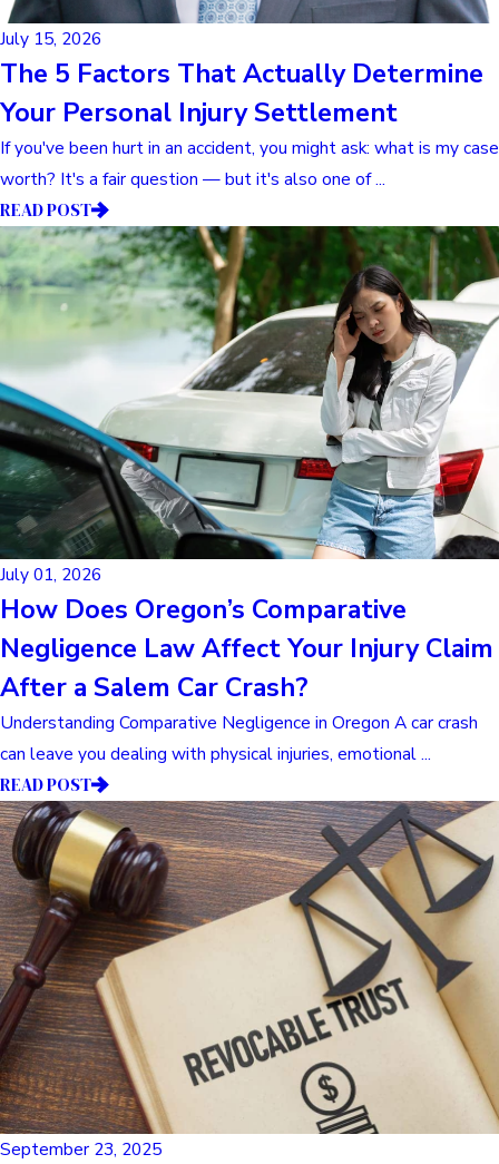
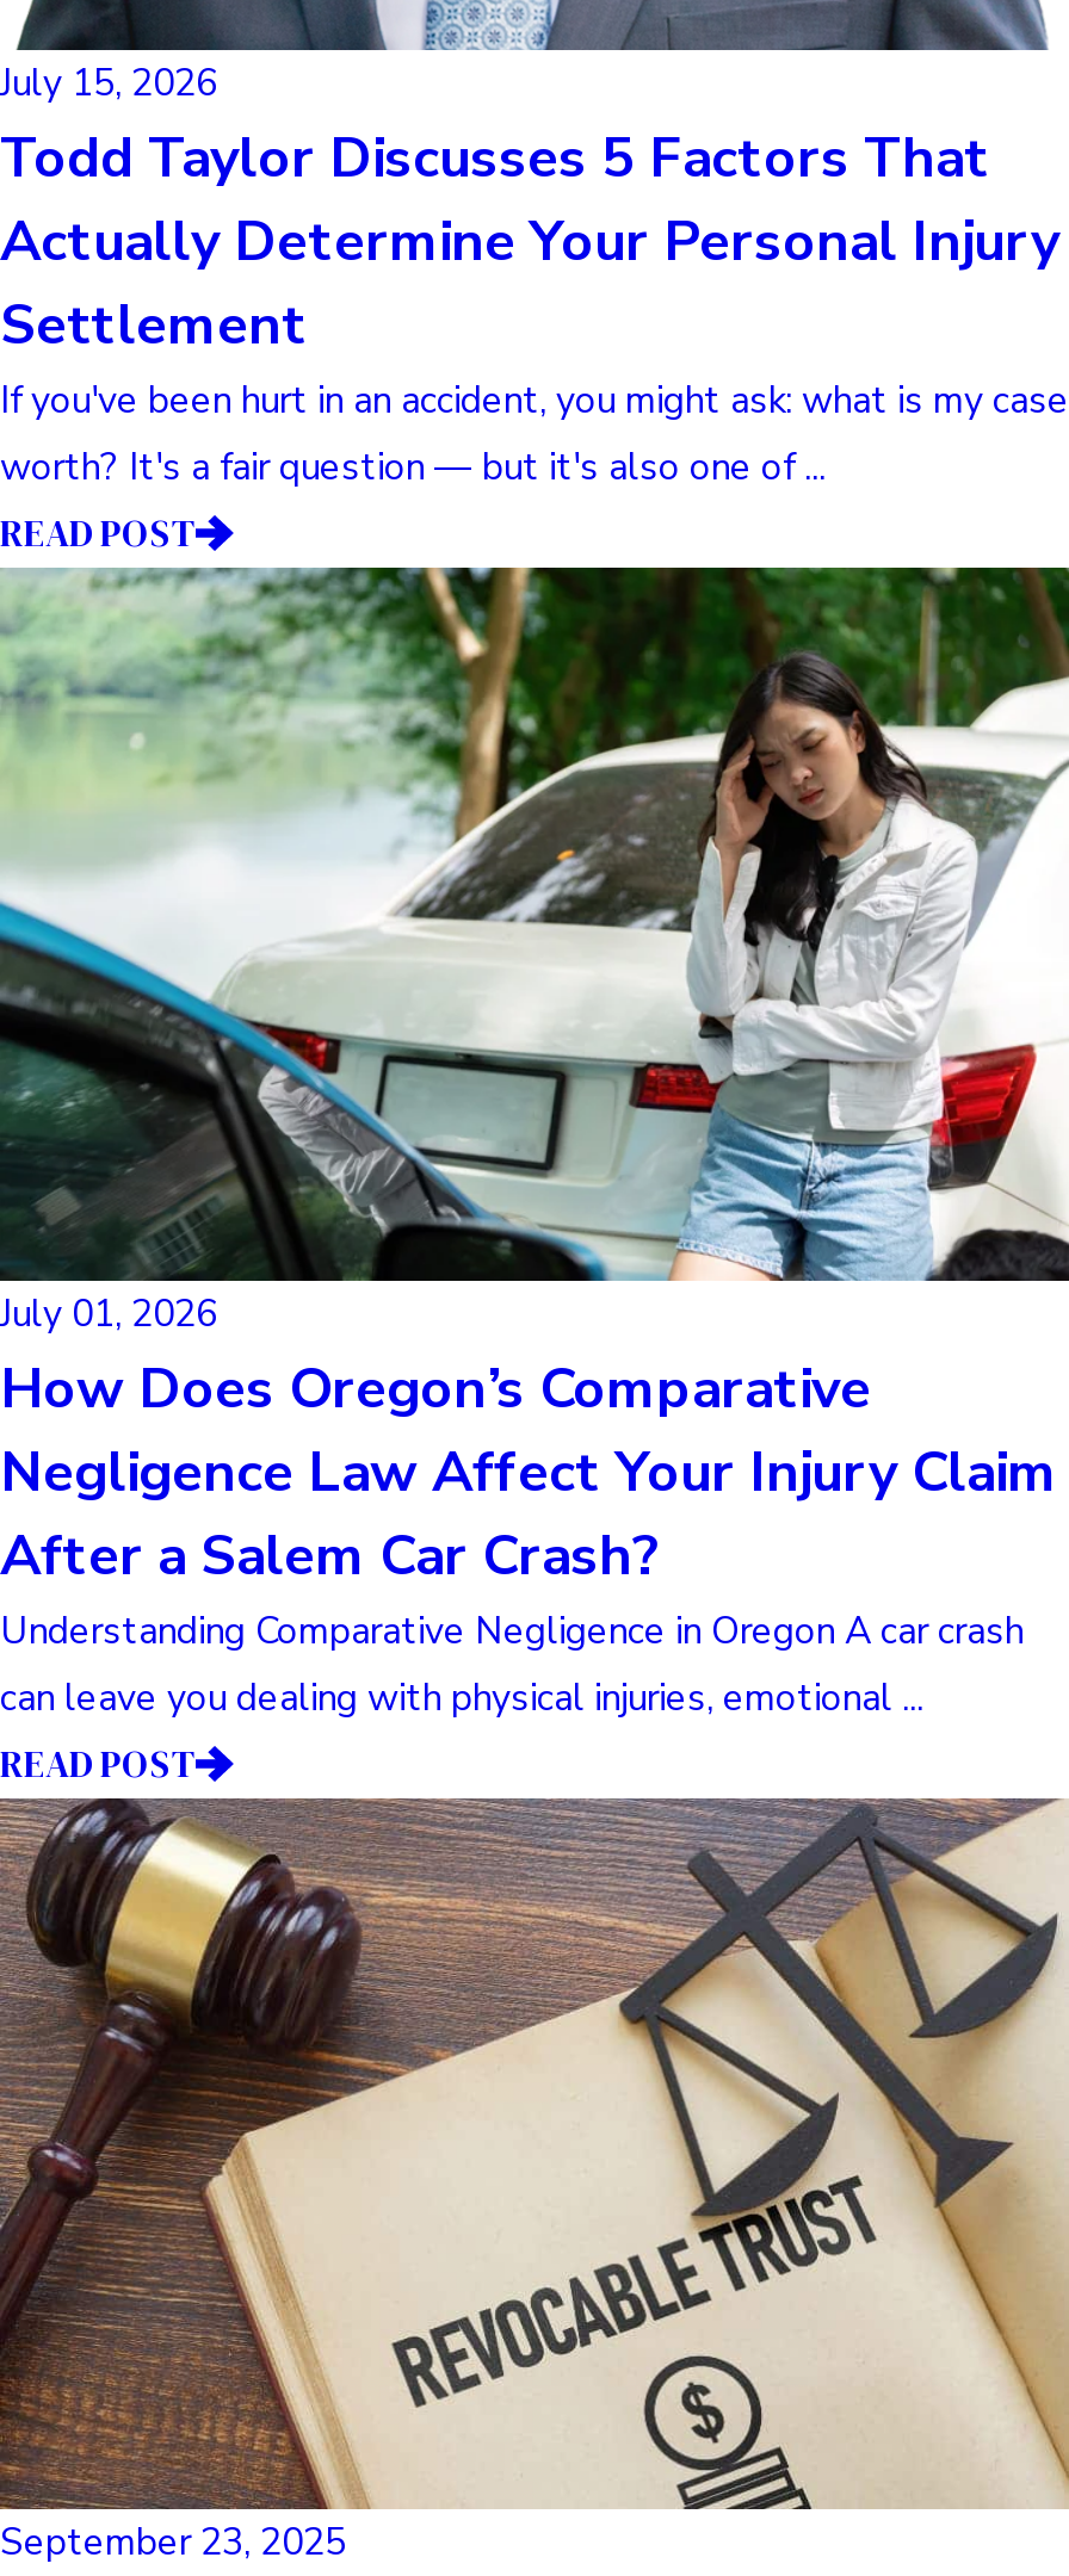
- The 5 Factors That Actually Determine
- Your Personal Injury Settlement
+ Todd Taylor Discusses 5 Factors That
+ Actually Determine Your Personal Injury
+ Settlement
